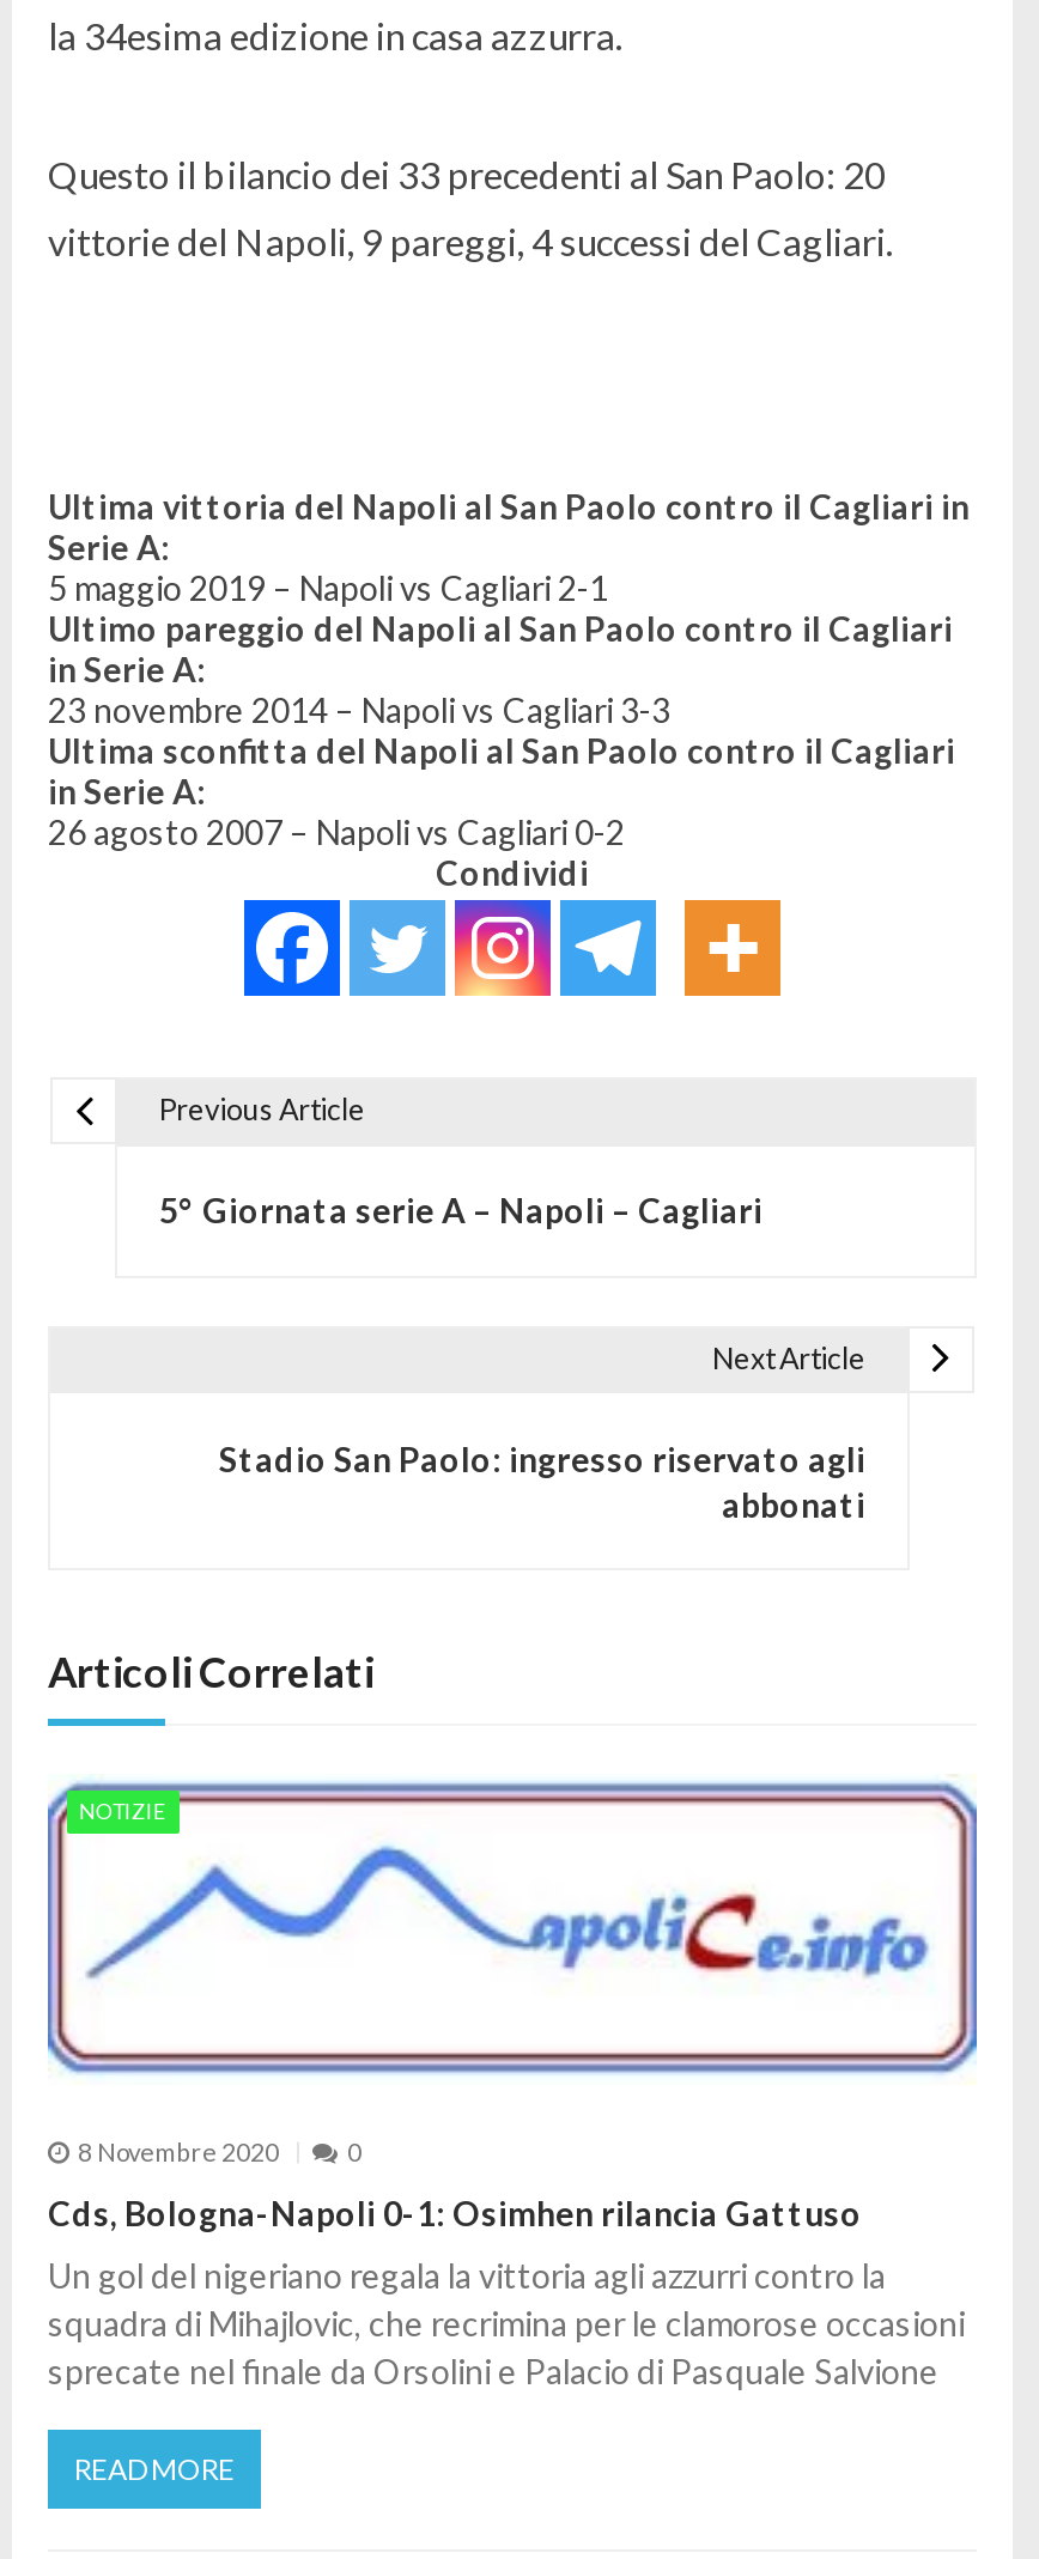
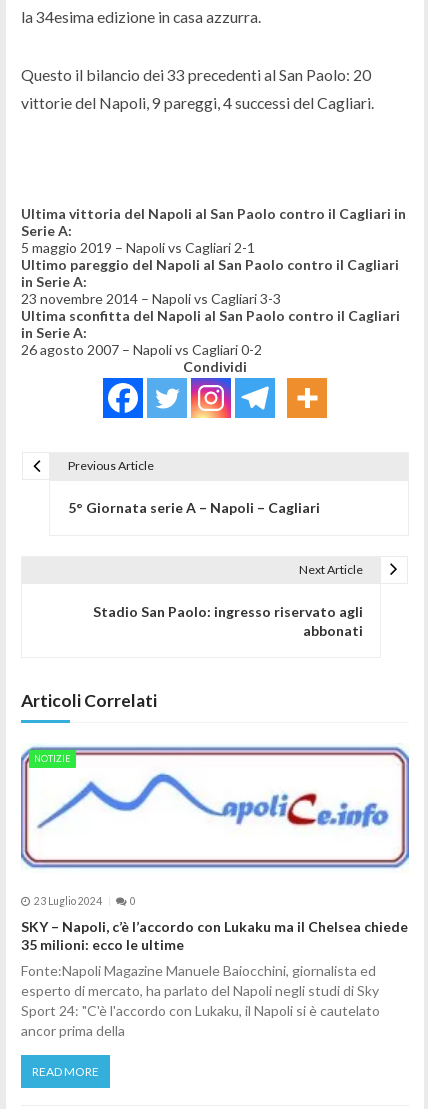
- 8 Novembre 2020
+ 23 Luglio 2024

- Cds, Bologna-Napoli 0-1: Osimhen rilancia Gattuso
+ SKY – Napoli, c’è l’accordo con Lukaku ma il Chelsea chiede
+ 35 milioni: ecco le ultime

- Un gol del nigeriano regala la vittoria agli azzurri contro la
- squadra di Mihajlovic, che recrimina per le clamorose occasioni
- sprecate nel finale da Orsolini e Palacio di Pasquale Salvione
+ Fonte:Napoli Magazine Manuele Baiocchini, giornalista ed
+ esperto di mercato, ha parlato del Napoli negli studi di Sky
+ Sport 24: "C'è l'accordo con Lukaku, il Napoli si è cautelato
+ ancor prima della
